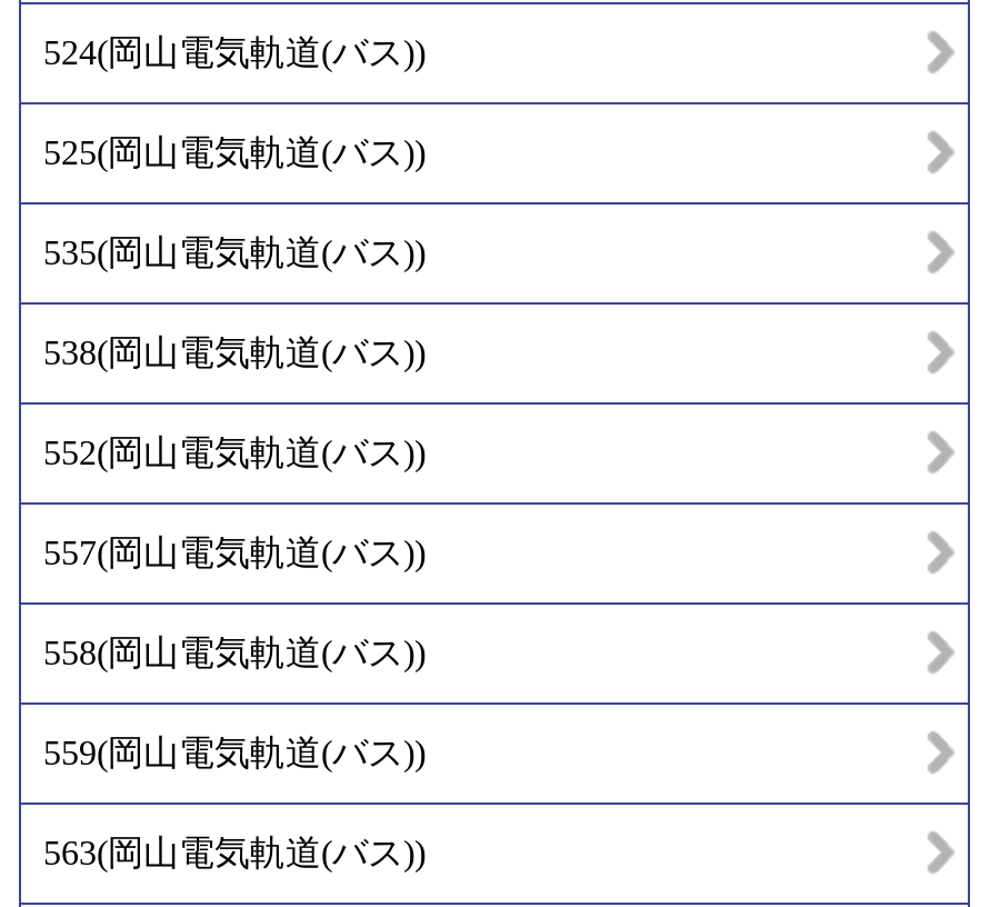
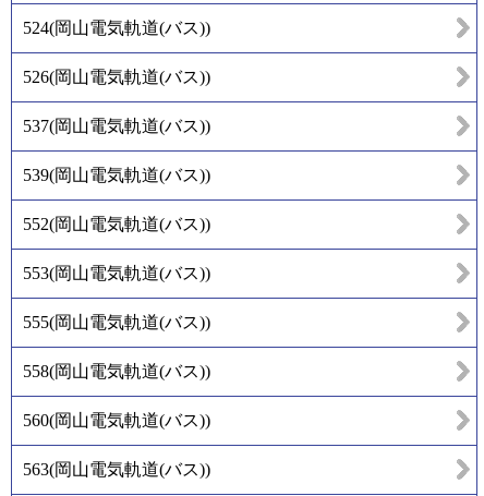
- 525(岡山電気軌道(バス))
+ 526(岡山電気軌道(バス))

- 535(岡山電気軌道(バス))
+ 537(岡山電気軌道(バス))

- 538(岡山電気軌道(バス))
+ 539(岡山電気軌道(バス))

- 557(岡山電気軌道(バス))
+ 553(岡山電気軌道(バス))
+ 555(岡山電気軌道(バス))

- 559(岡山電気軌道(バス))
+ 560(岡山電気軌道(バス))
